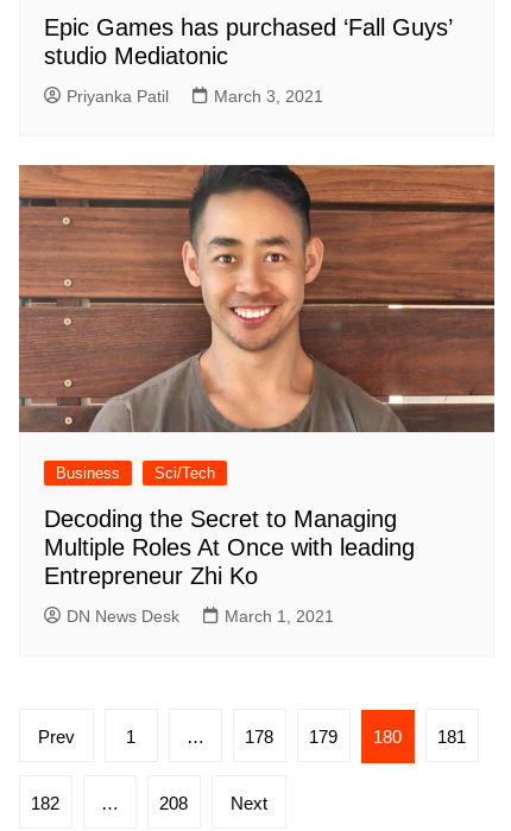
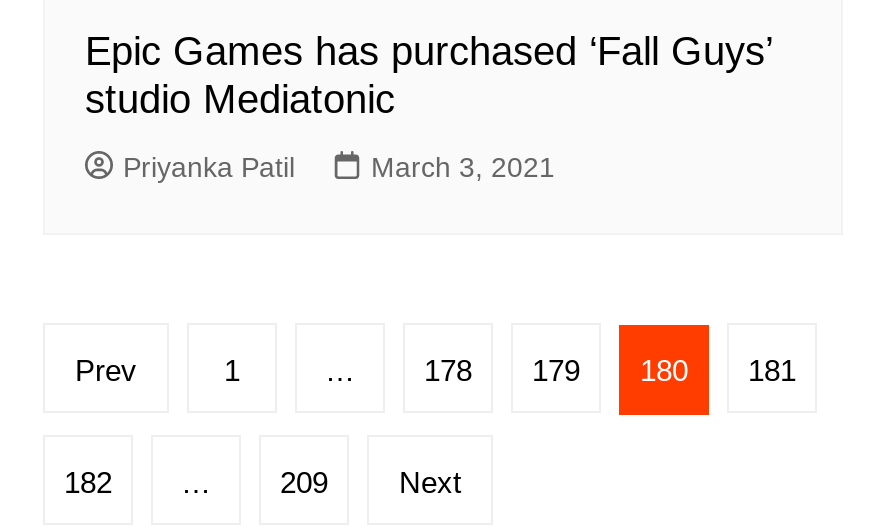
- [image]
- Business
- Sci/Tech
- Decoding the Secret to Managing
- Multiple Roles At Once with leading
- Entrepreneur Zhi Ko
- DN News Desk
- March 1, 2021

- 208
+ 209
